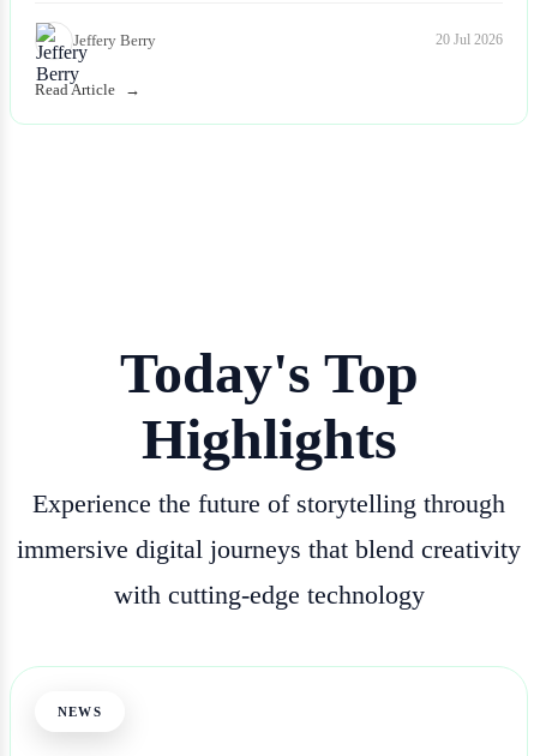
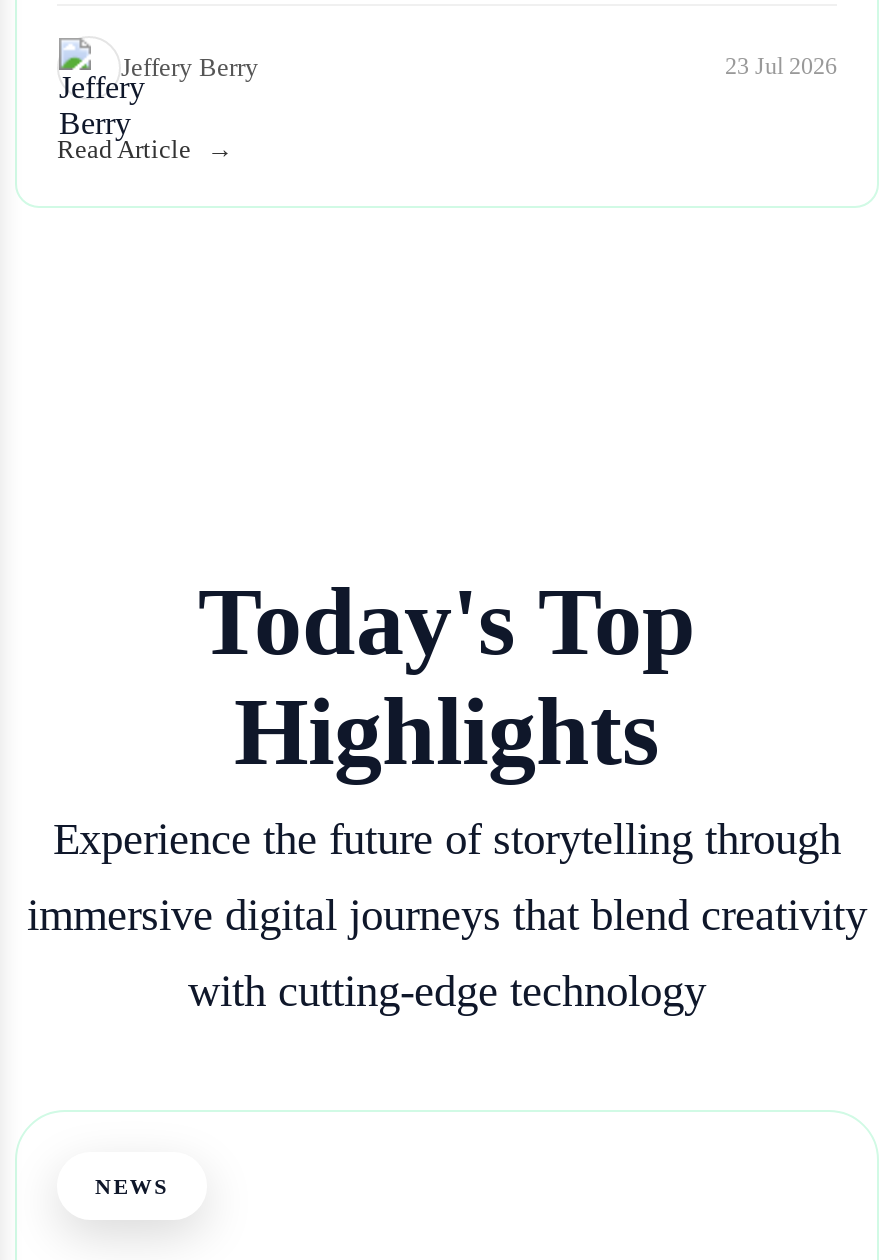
- 20 Jul 2026
+ 23 Jul 2026
